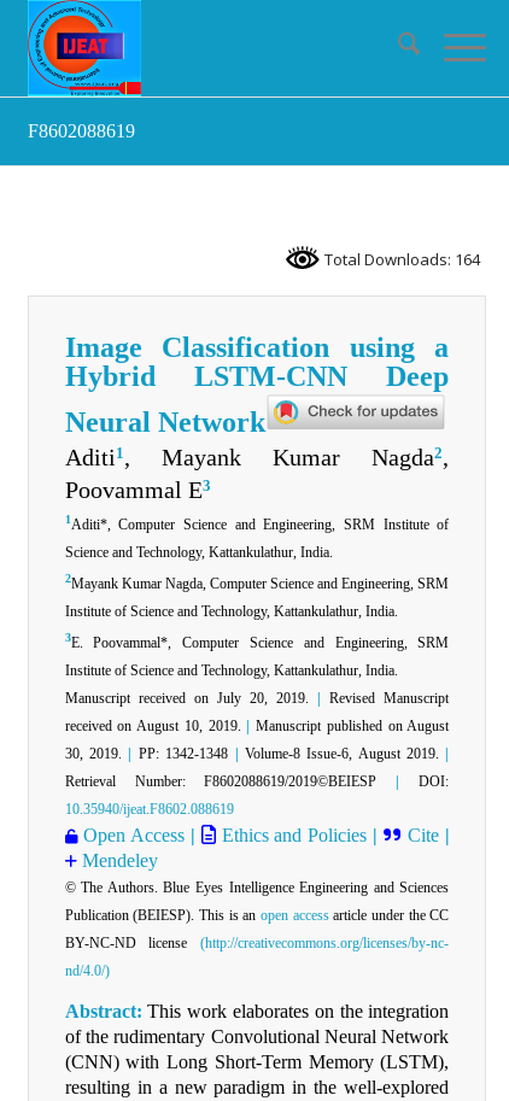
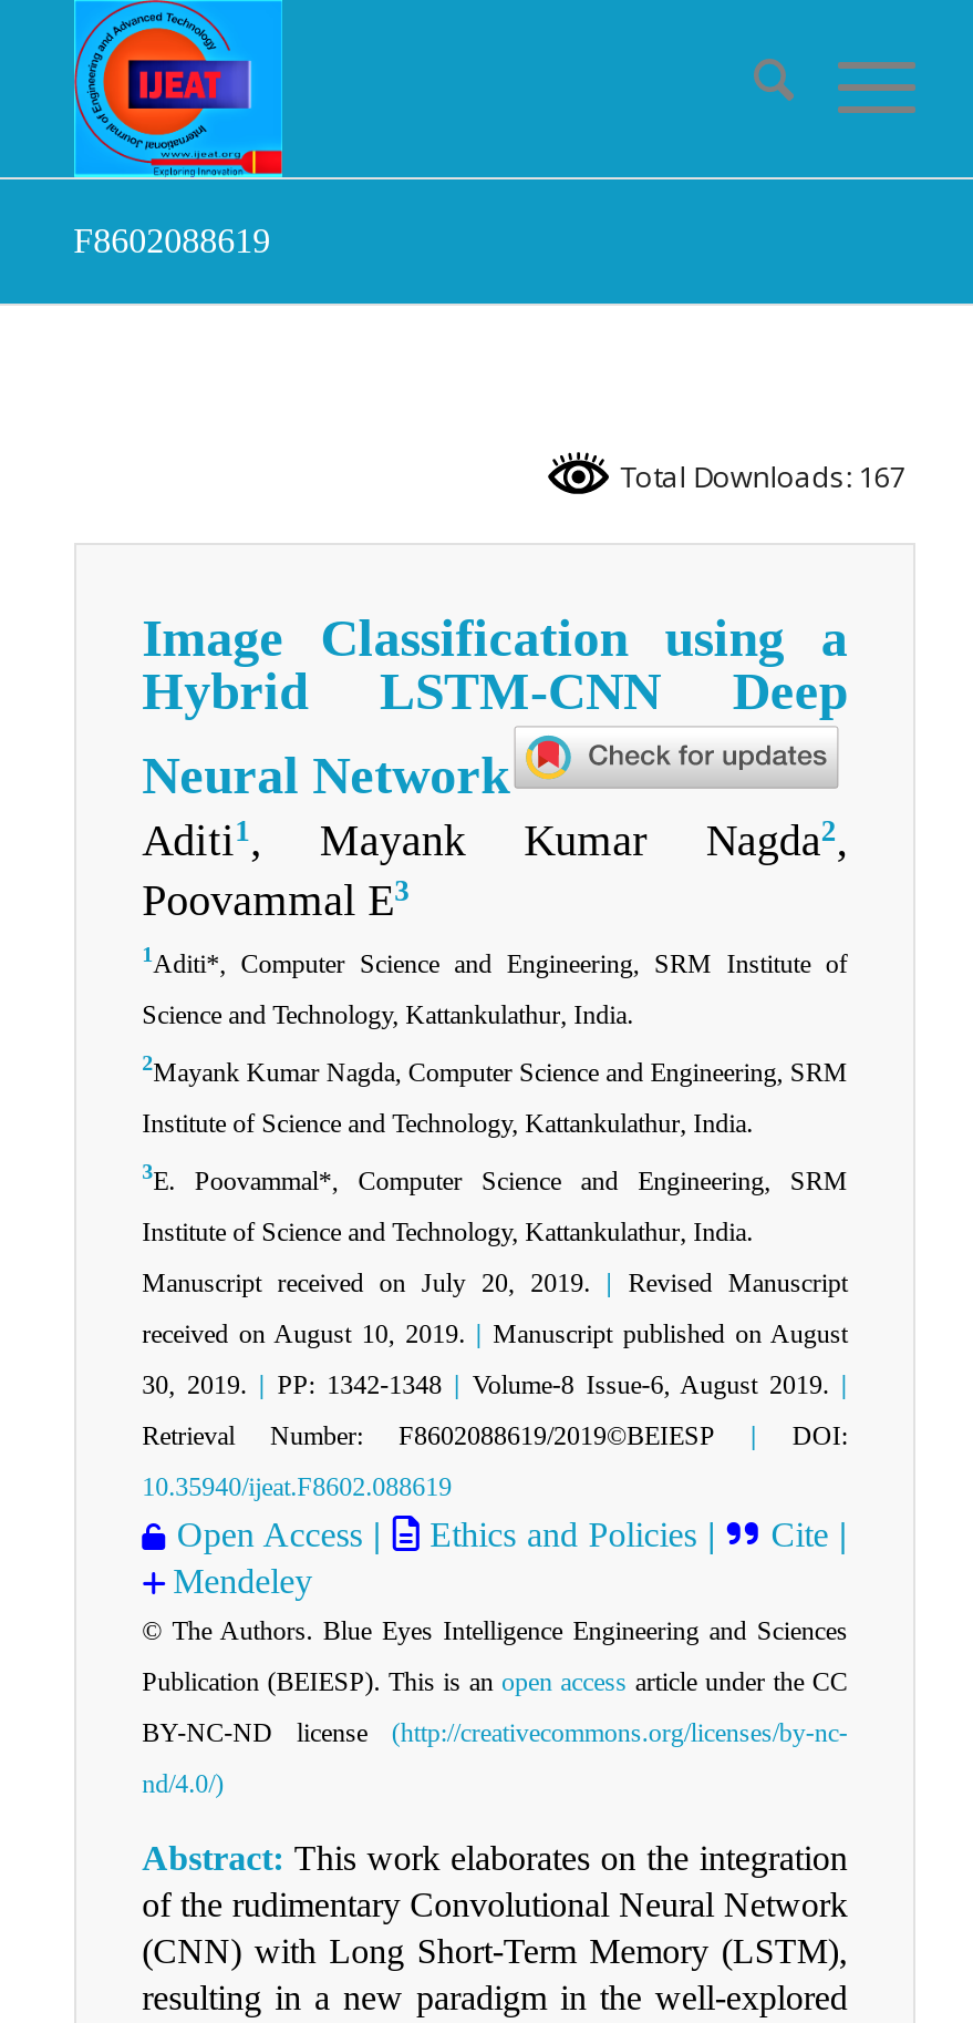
- Total Downloads: 164
+ Total Downloads: 167
